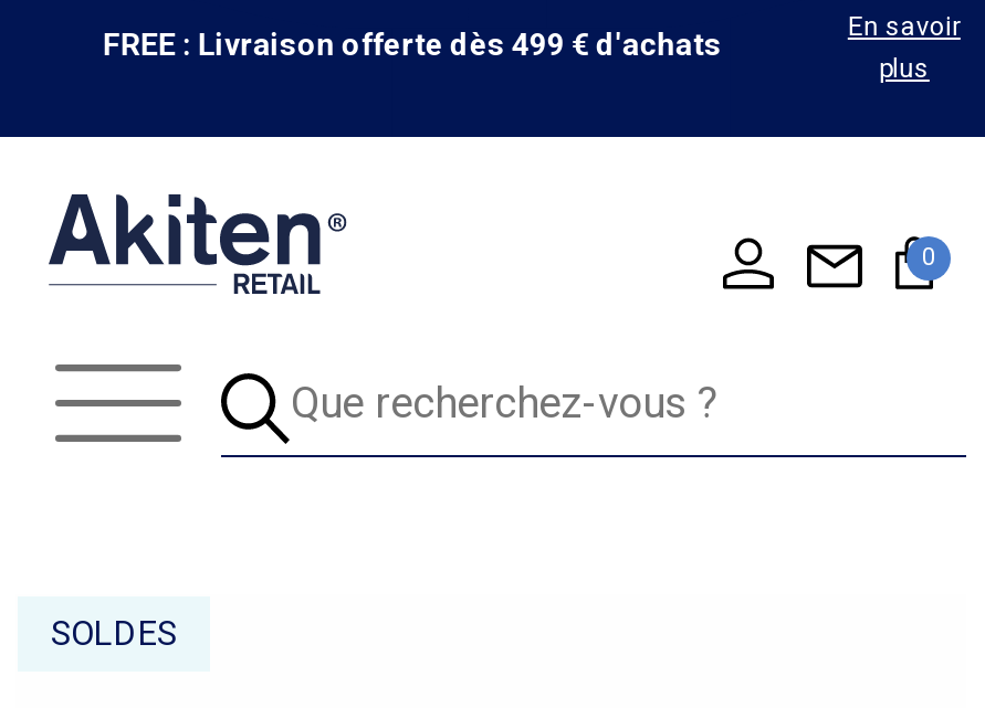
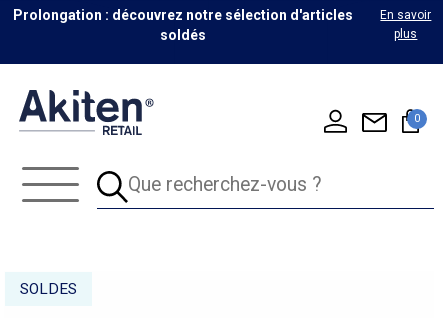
- FREE : Livraison offerte dès 499 € d'achats
+ Prolongation : découvrez notre sélection d'articles
+ soldés
